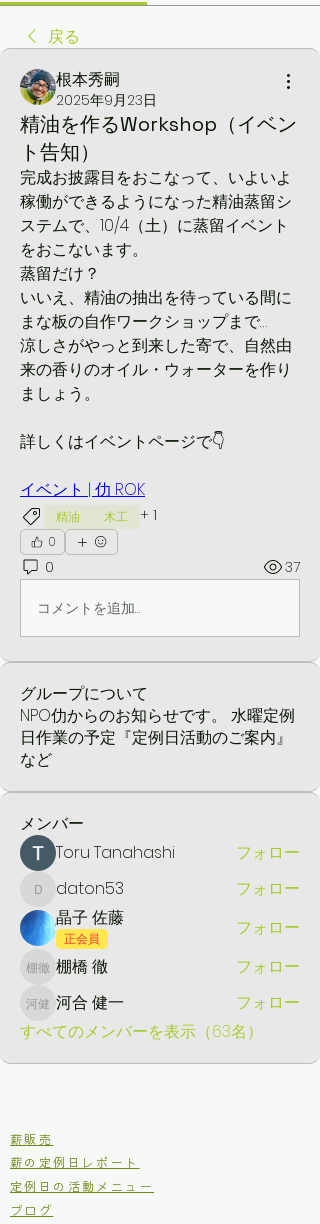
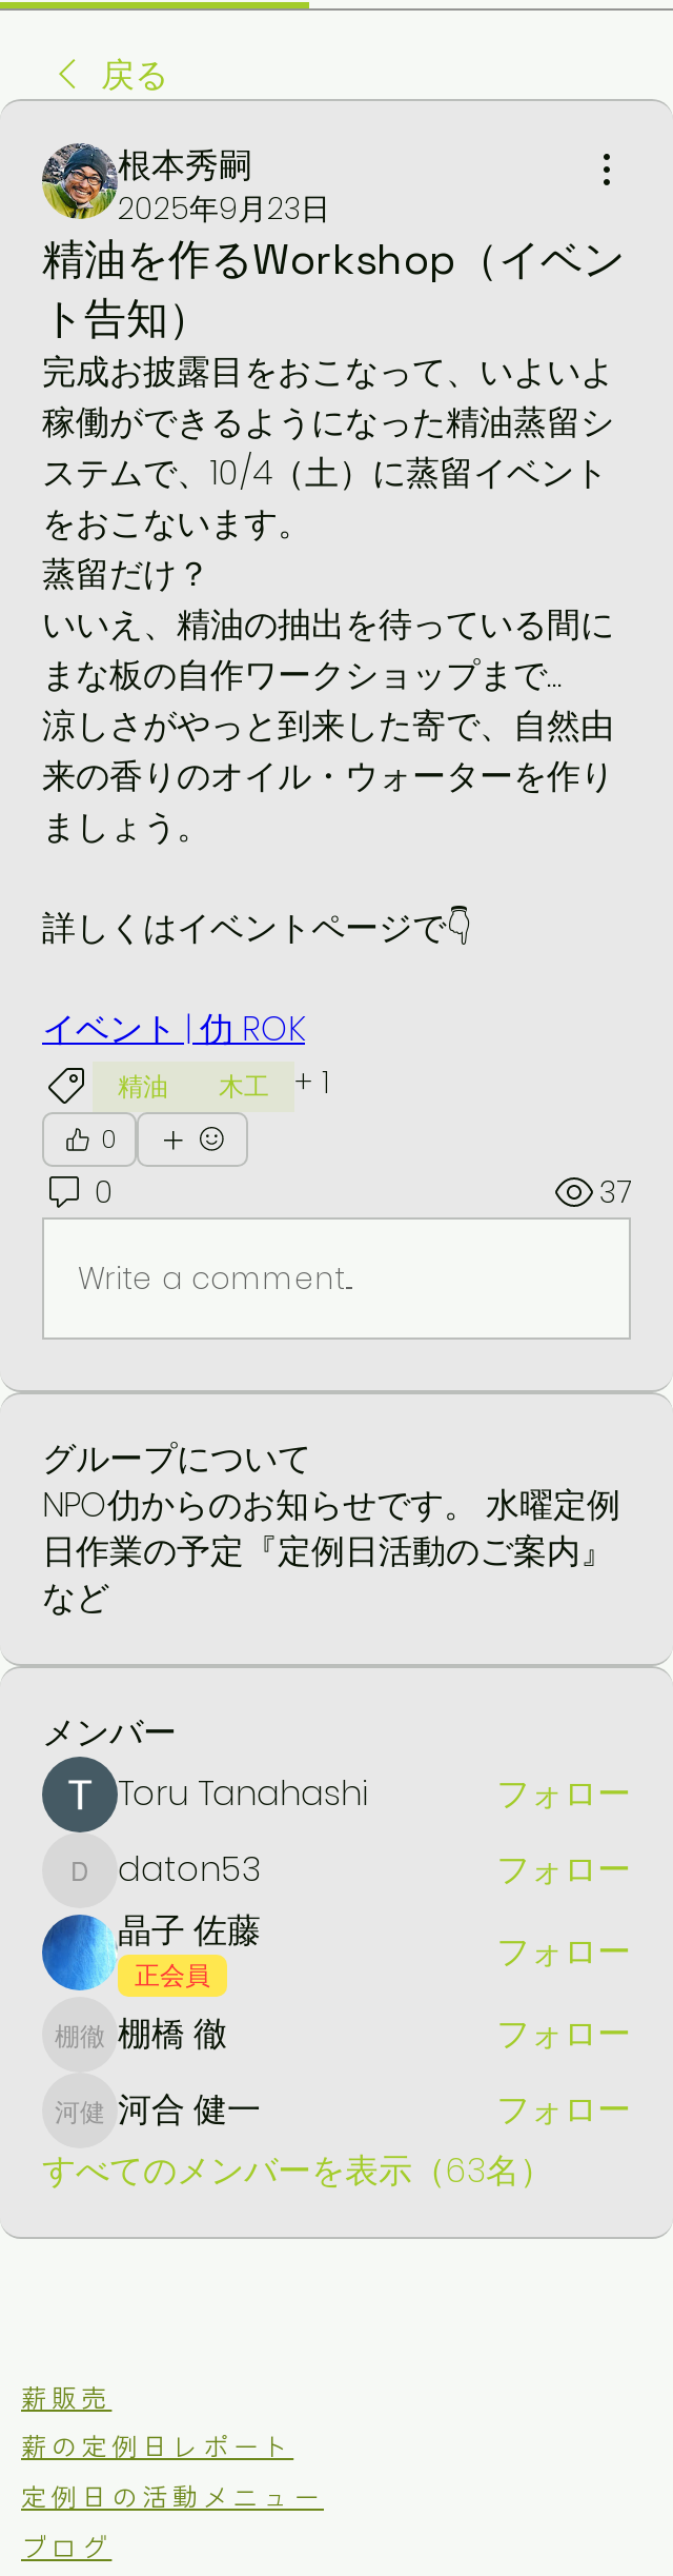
- コメントを追加…
+ Write a comment...
